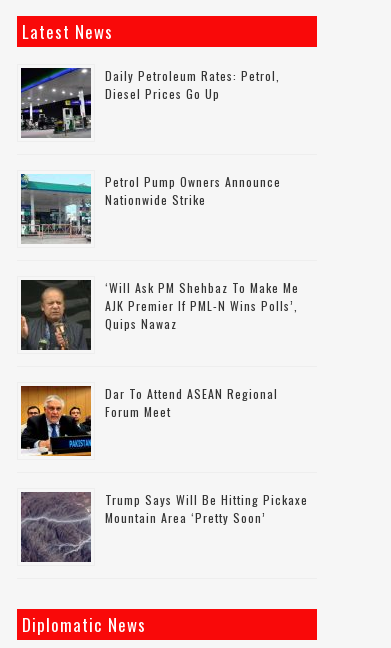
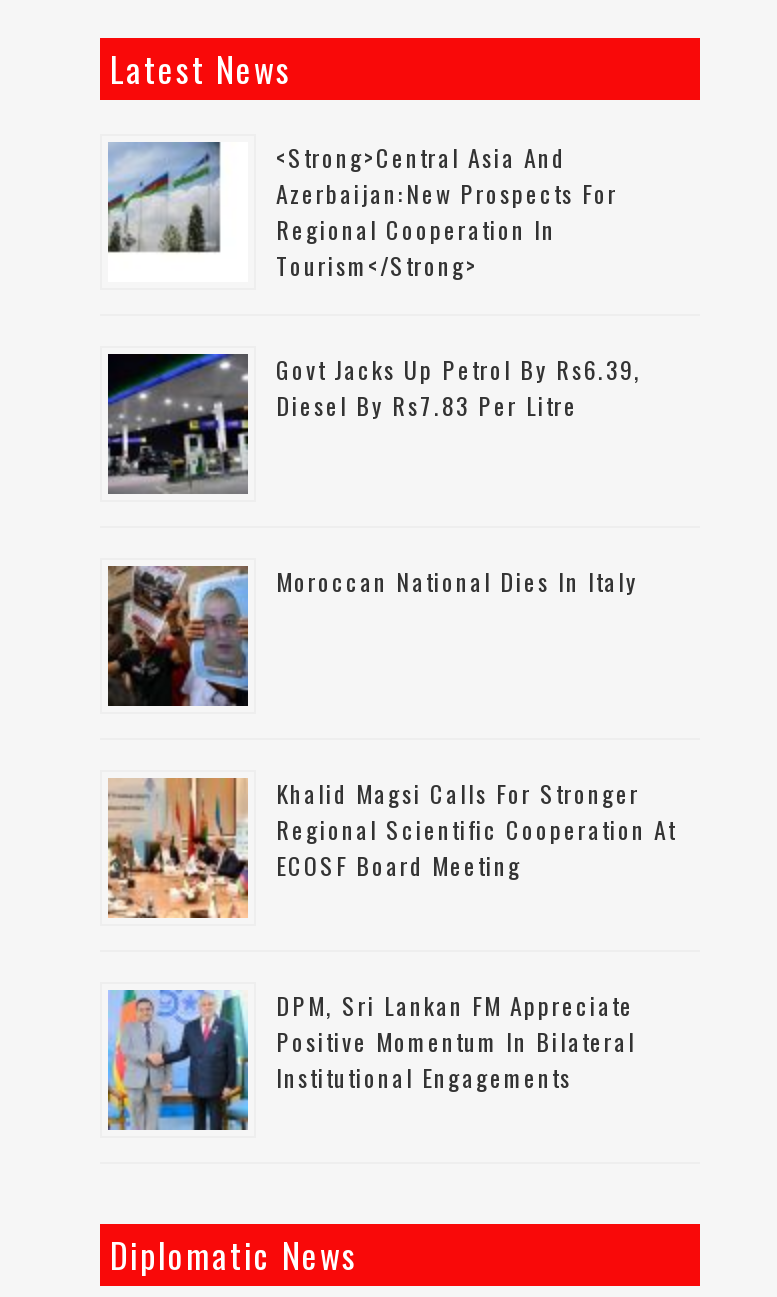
- [image]
- Daily Petroleum Rates: Petrol,
- Diesel Prices Go Up
+ [image]
+ <strong>Central Asia And
+ Azerbaijan:New Prospects For
+ Regional Cooperation In
+ Tourism</strong>

- [image]
- Petrol Pump Owners Announce
- Nationwide Strike
+ [image]
+ Govt Jacks Up Petrol By Rs6.39,
+ Diesel By Rs7.83 Per Litre

- [image]
- ‘Will Ask PM Shehbaz To Make Me
- AJK Premier If PML-N Wins Polls’,
- Quips Nawaz
+ [image]
+ Moroccan National Dies In Italy

- [image]
- Dar To Attend ASEAN Regional
- Forum Meet
+ [image]
+ Khalid Magsi Calls For Stronger
+ Regional Scientific Cooperation At
+ ECOSF Board Meeting

- [image]
- Trump Says Will Be Hitting Pickaxe
- Mountain Area ‘pretty Soon’
+ [image]
+ DPM, Sri Lankan FM Appreciate
+ Positive Momentum In Bilateral
+ Institutional Engagements
